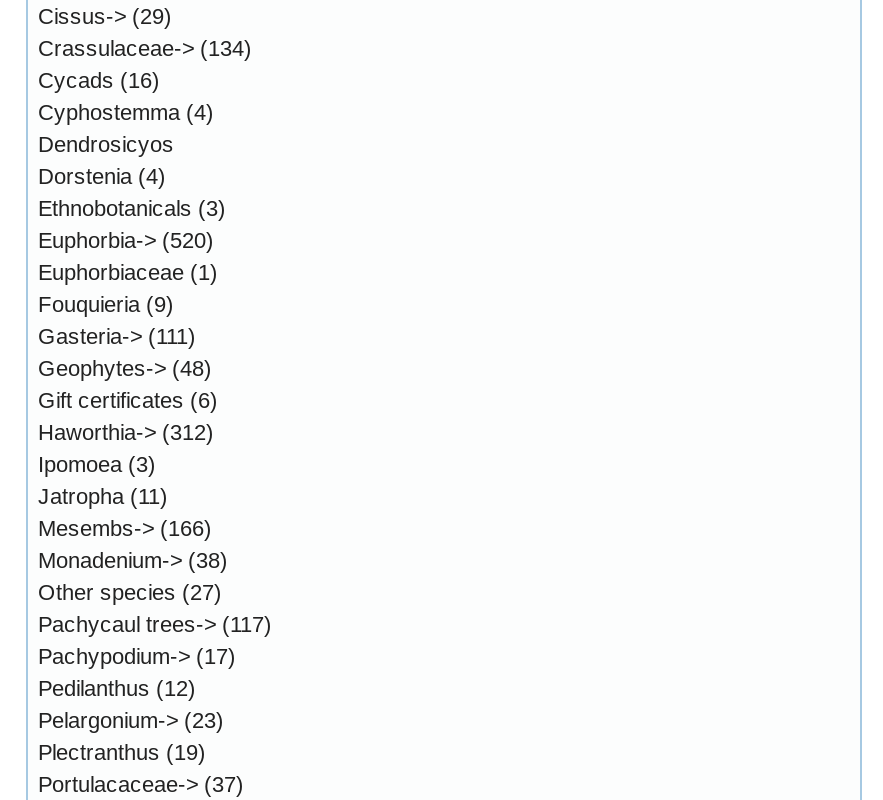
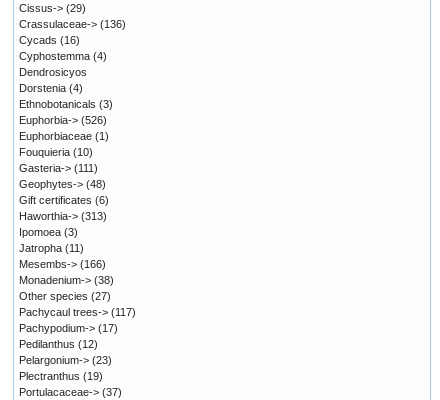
- Crassulaceae-> (134)
+ Crassulaceae-> (136)

- Euphorbia-> (520)
+ Euphorbia-> (526)

- Fouquieria (9)
+ Fouquieria (10)

- Haworthia-> (312)
+ Haworthia-> (313)
